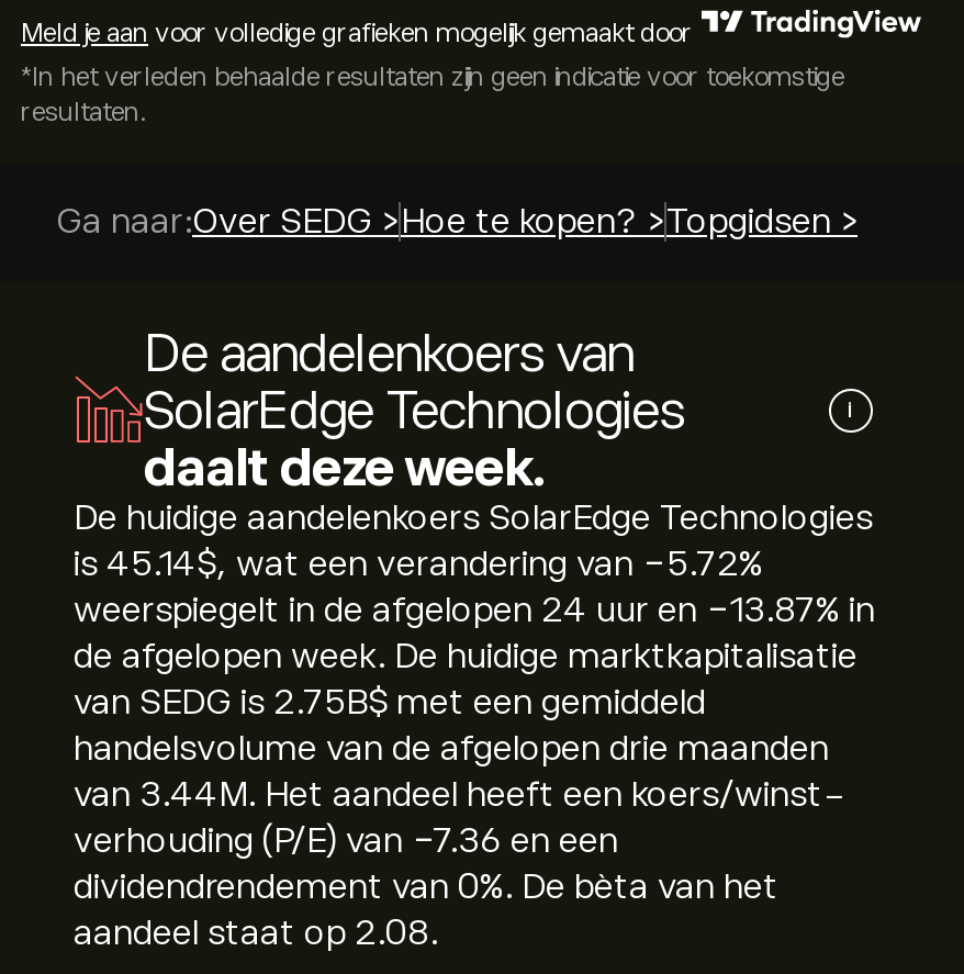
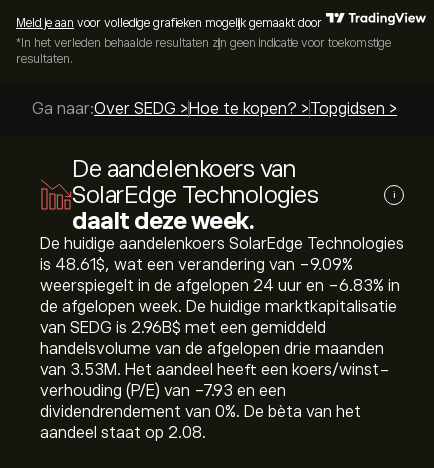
- is 45.14$, wat een verandering van -5.72%
+ is 48.61$, wat een verandering van -9.09%

- weerspiegelt in de afgelopen 24 uur en -13.87% in
+ weerspiegelt in de afgelopen 24 uur en -6.83% in

- van SEDG is 2.75B$ met een gemiddeld
+ van SEDG is 2.96B$ met een gemiddeld

- van 3.44M. Het aandeel heeft een koers/winst-
+ van 3.53M. Het aandeel heeft een koers/winst-

- verhouding (P/E) van -7.36 en een
+ verhouding (P/E) van -7.93 en een
